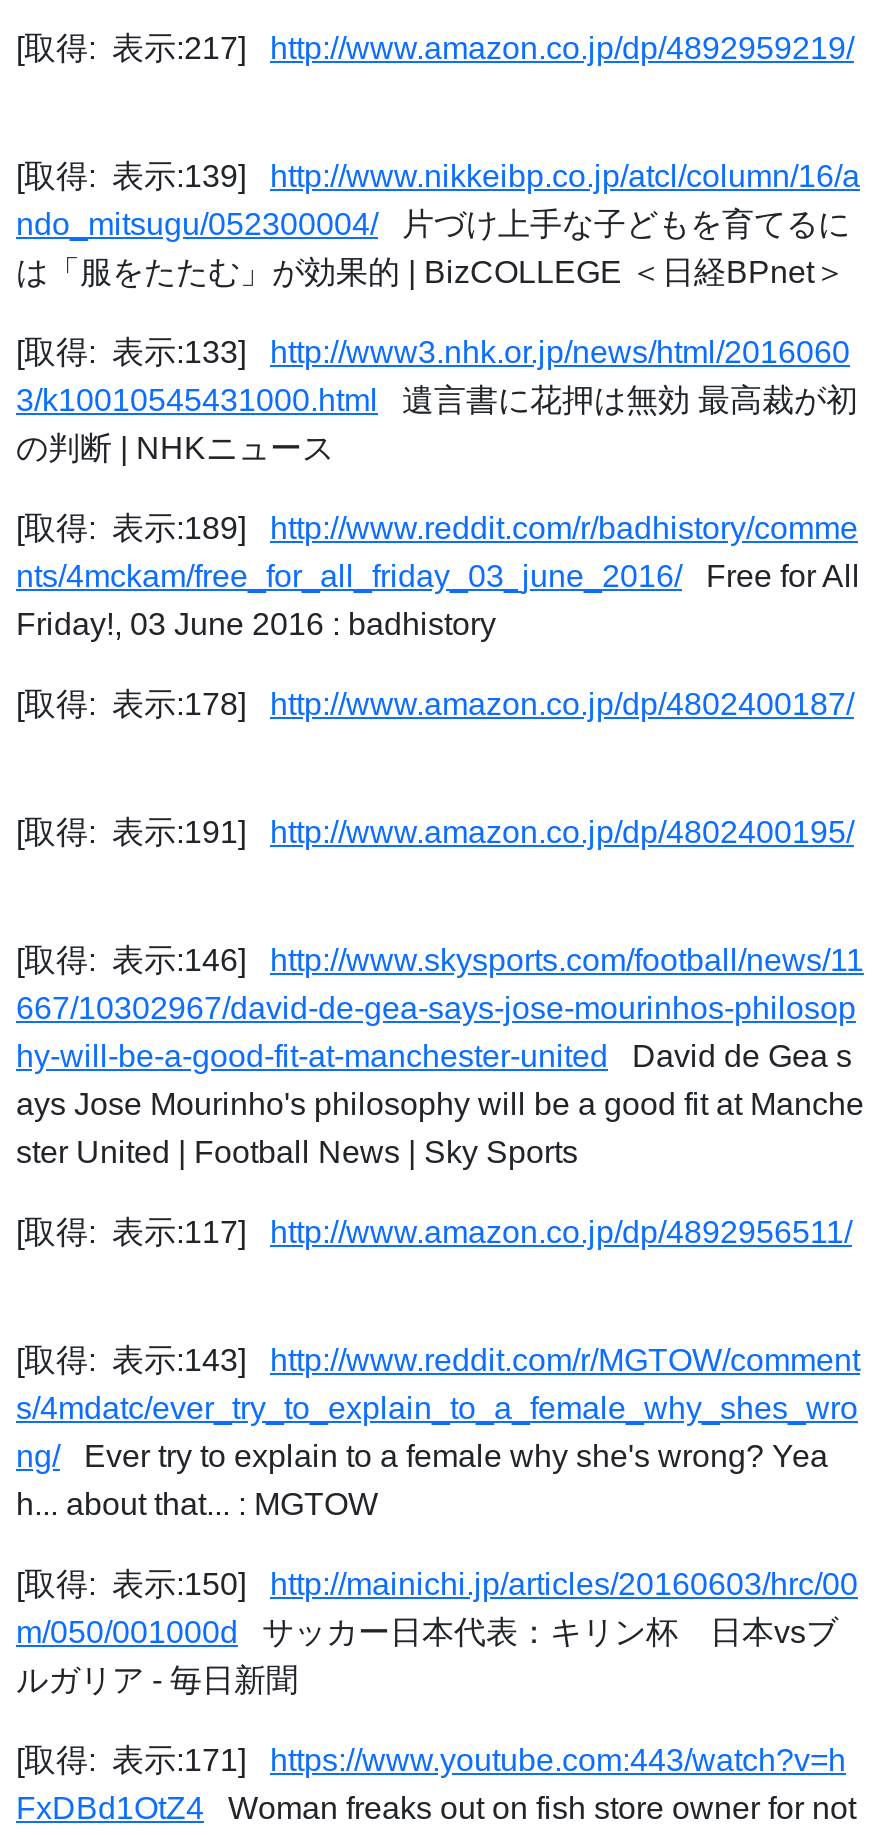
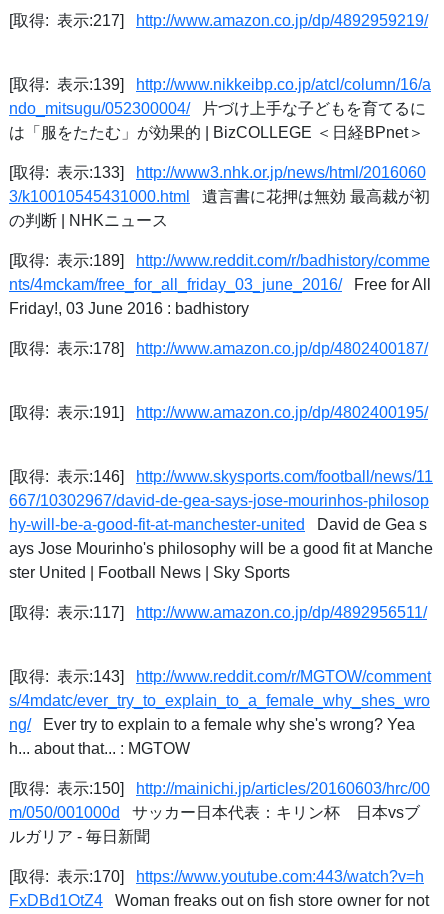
- [取得: 表示:171] https://www.youtube.com:443/watch?v=h
+ [取得: 表示:170] https://www.youtube.com:443/watch?v=h
